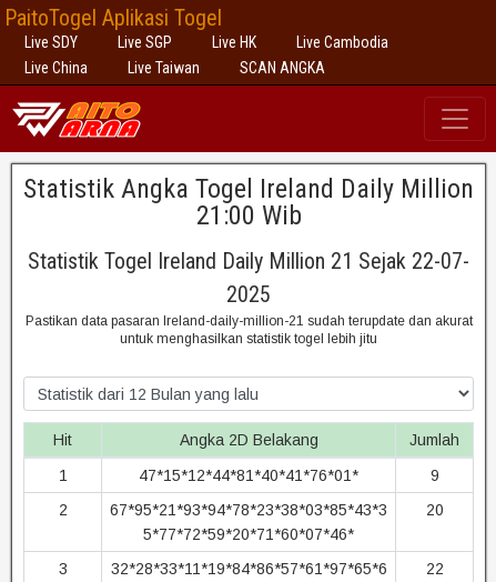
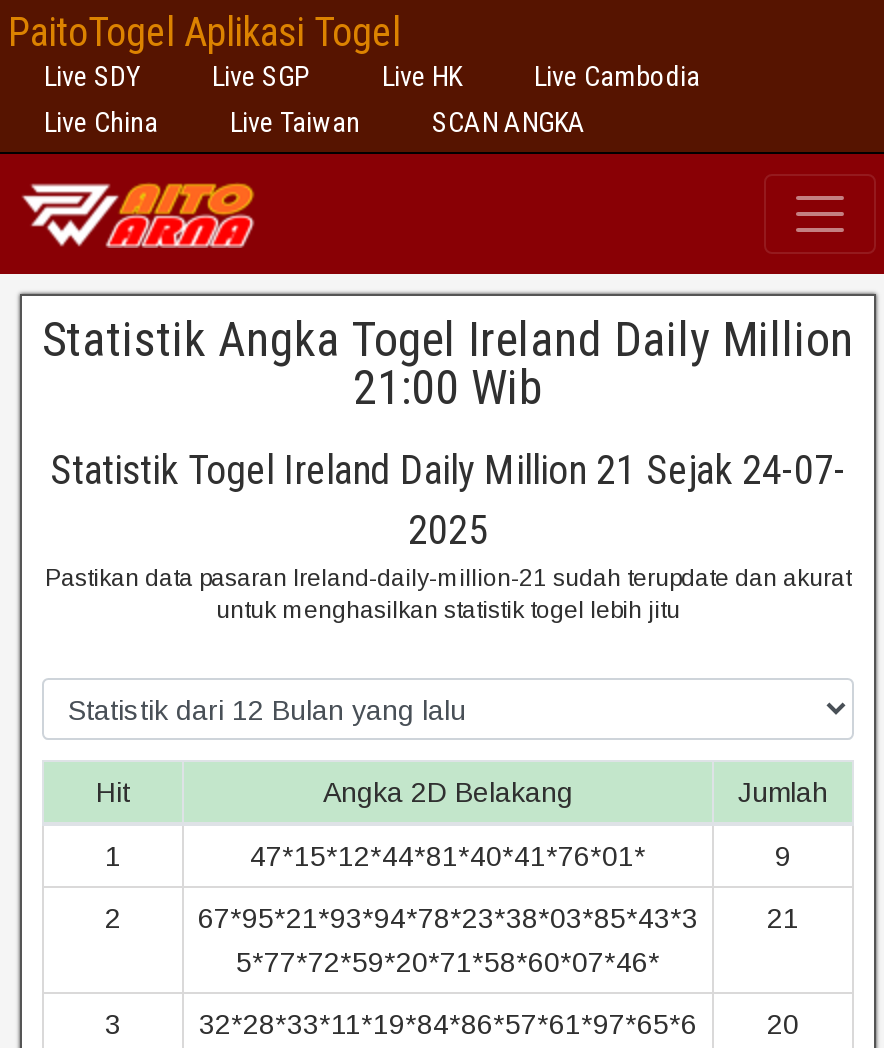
- Statistik Togel Ireland Daily Million 21 Sejak 22-07-
+ Statistik Togel Ireland Daily Million 21 Sejak 24-07-

- 20
+ 21

- 5*77*72*59*20*71*60*07*46*
+ 5*77*72*59*20*71*58*60*07*46*

- 22
+ 20
